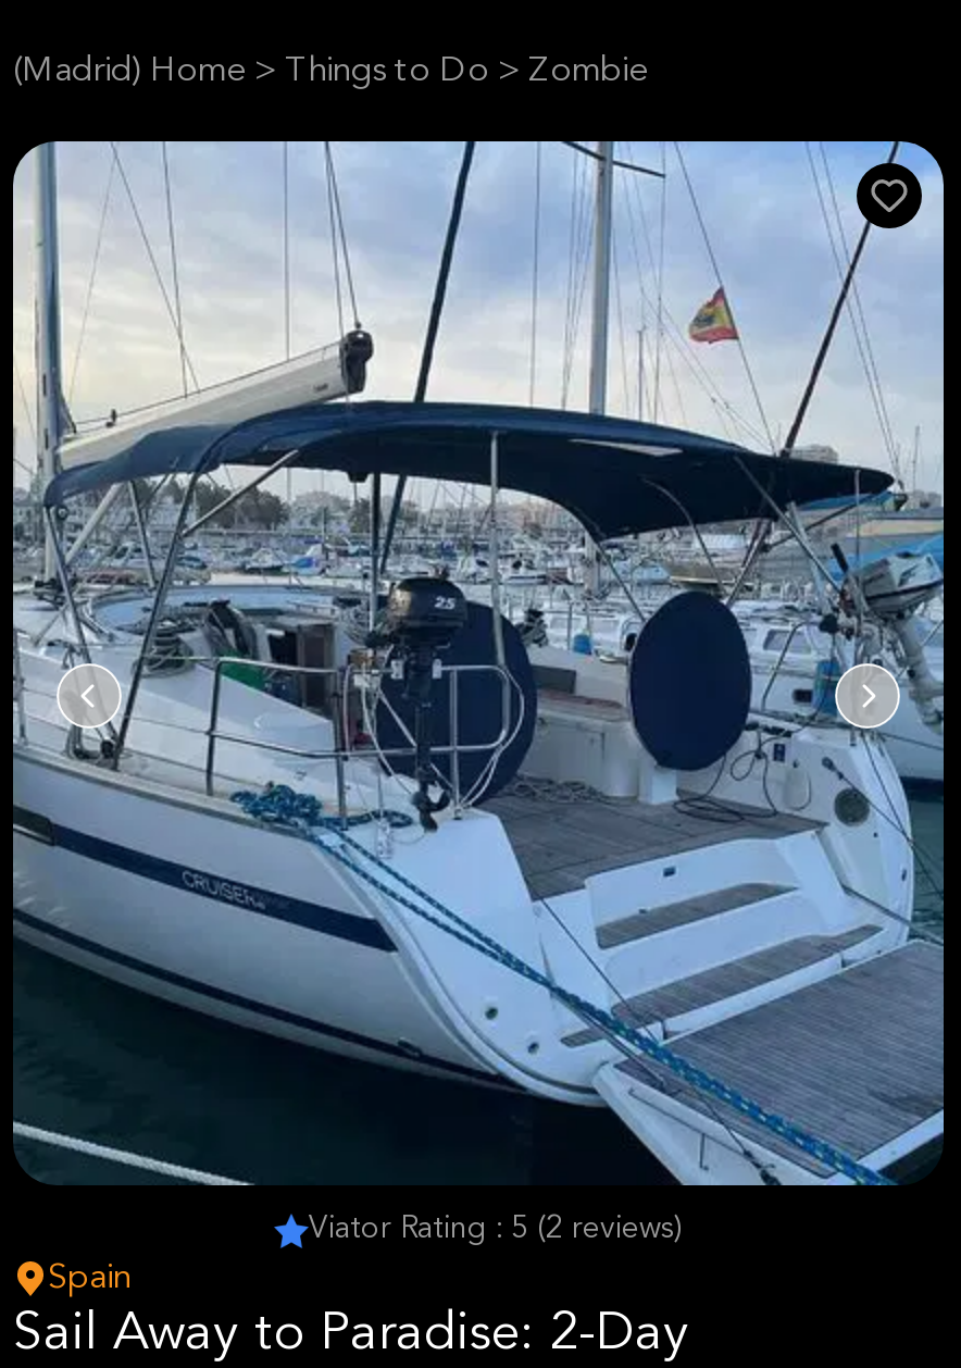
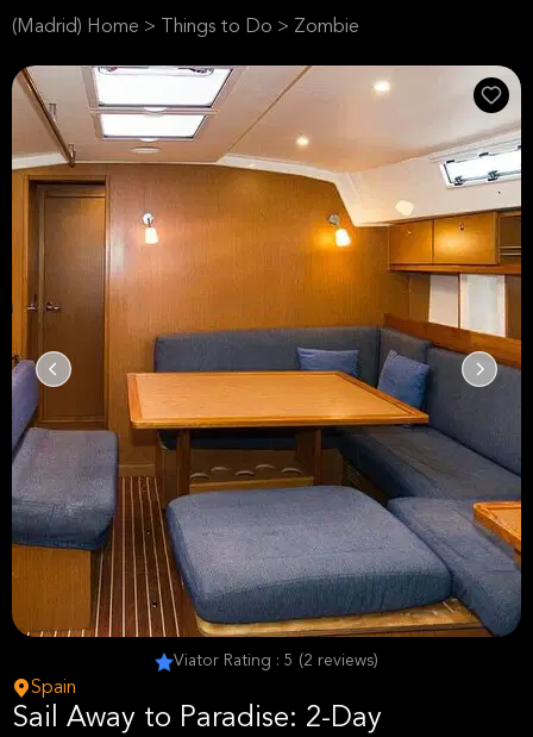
- [image]
+ [image]
